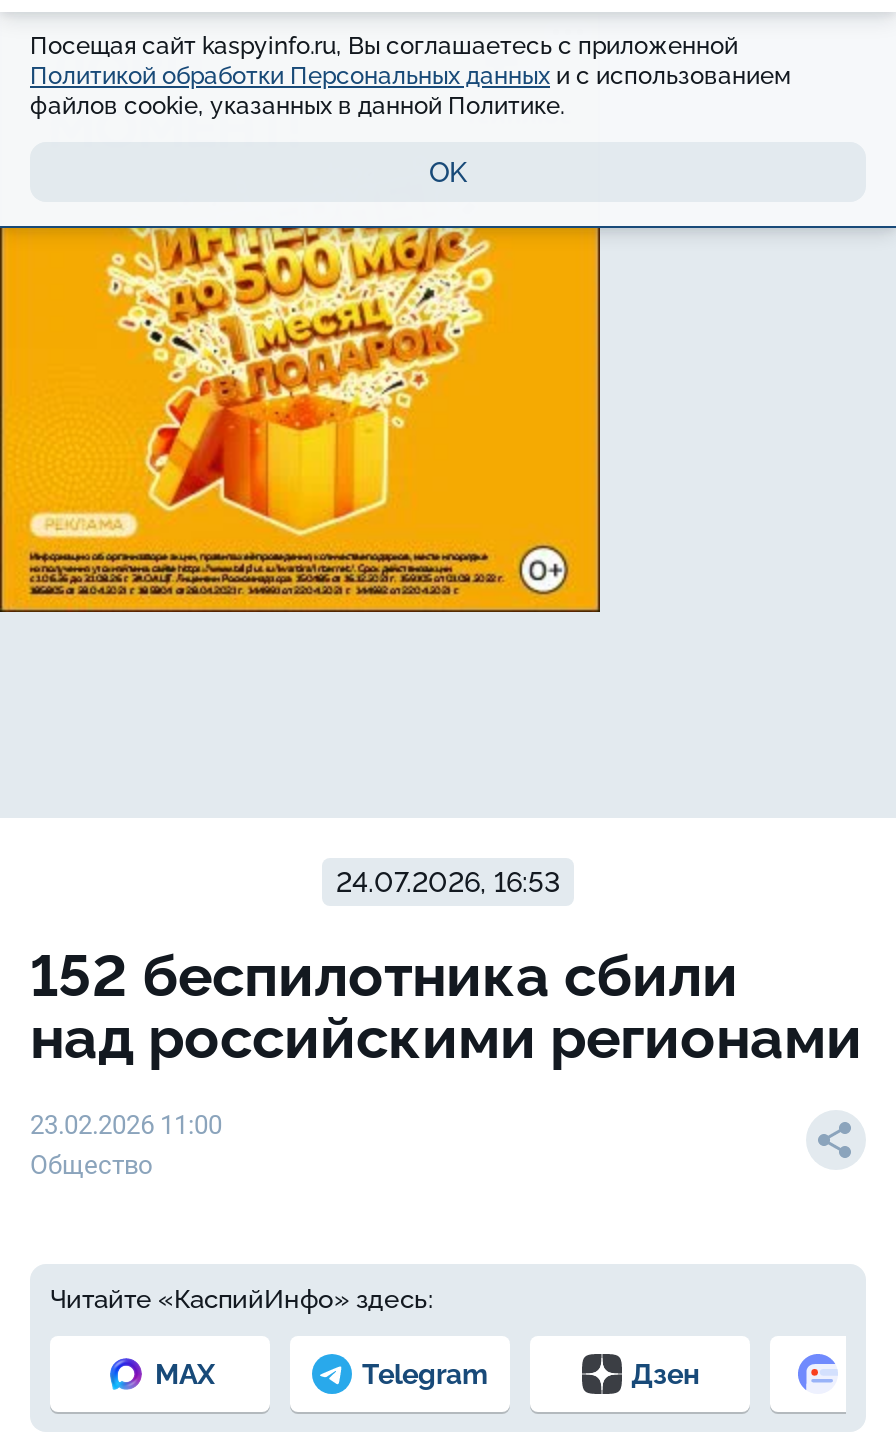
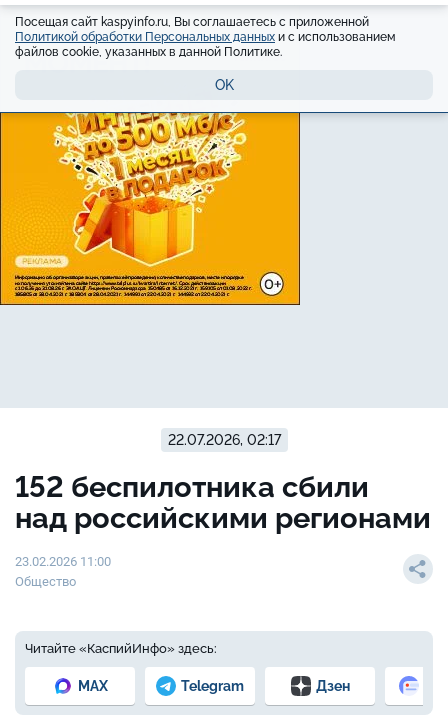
- 24.07.2026, 16:53
+ 22.07.2026, 02:17
